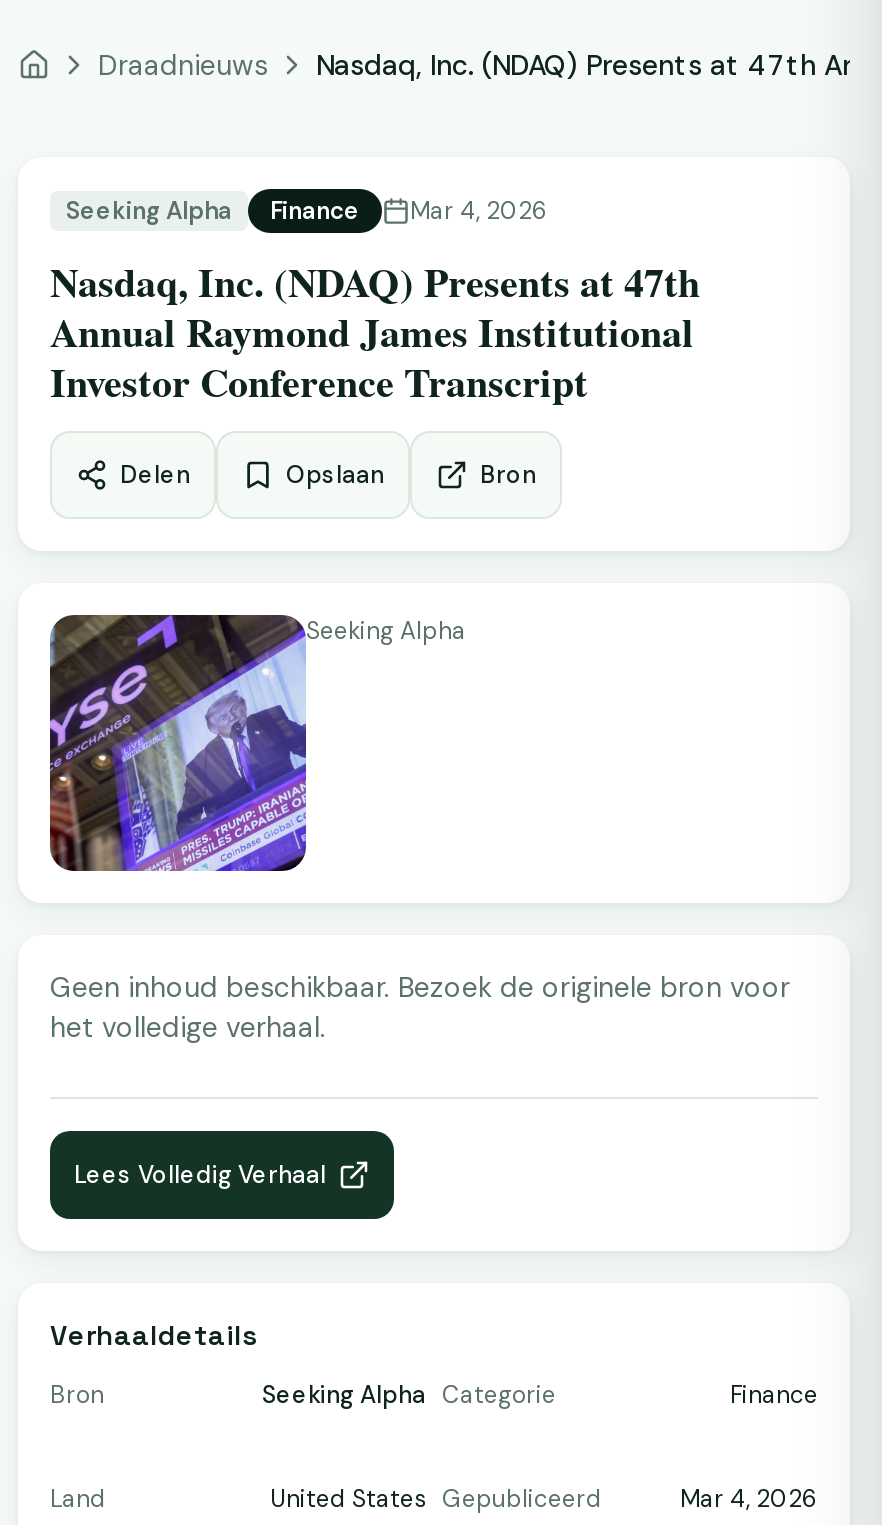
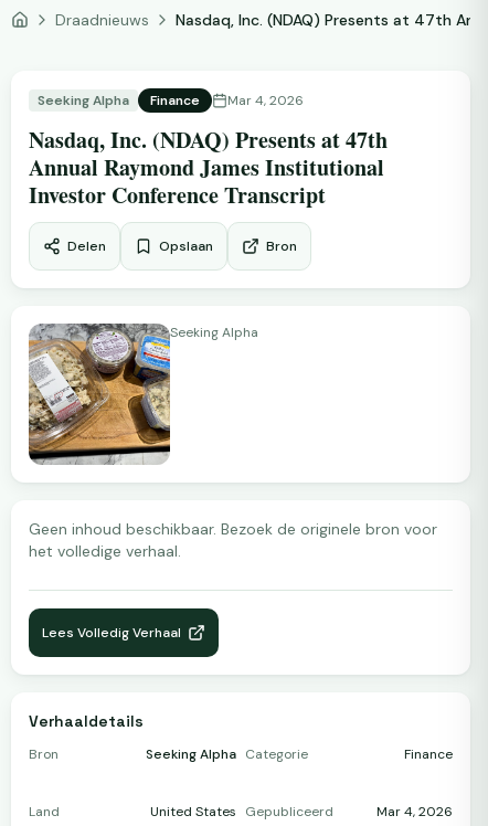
- [image]
+ [image]
